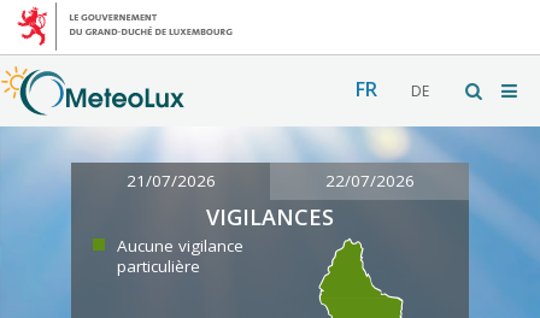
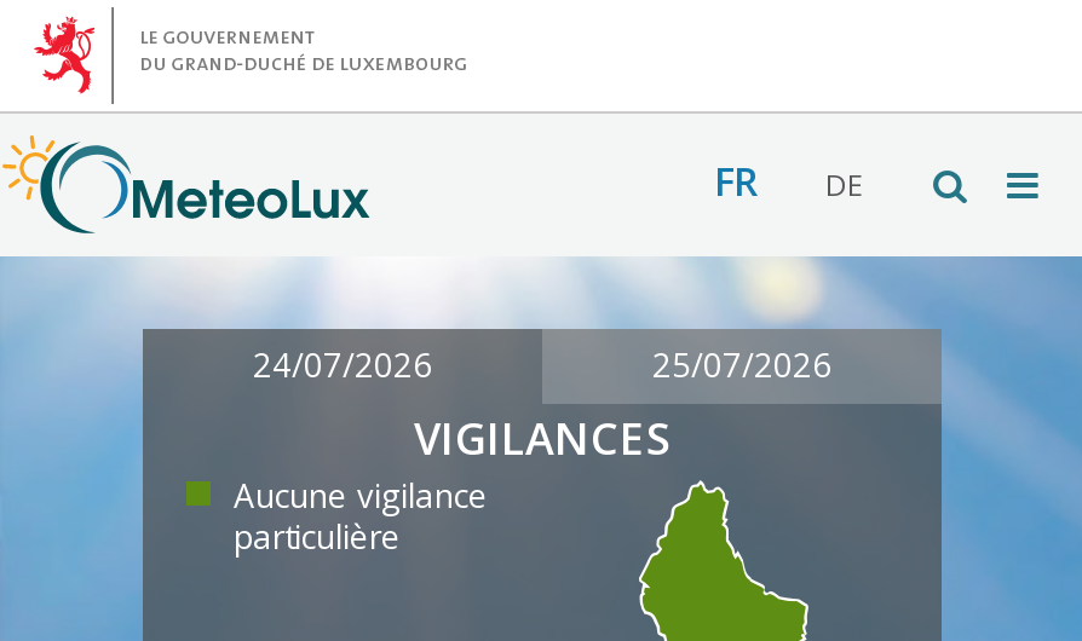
- 21/07/2026
+ 24/07/2026

- 22/07/2026
+ 25/07/2026
